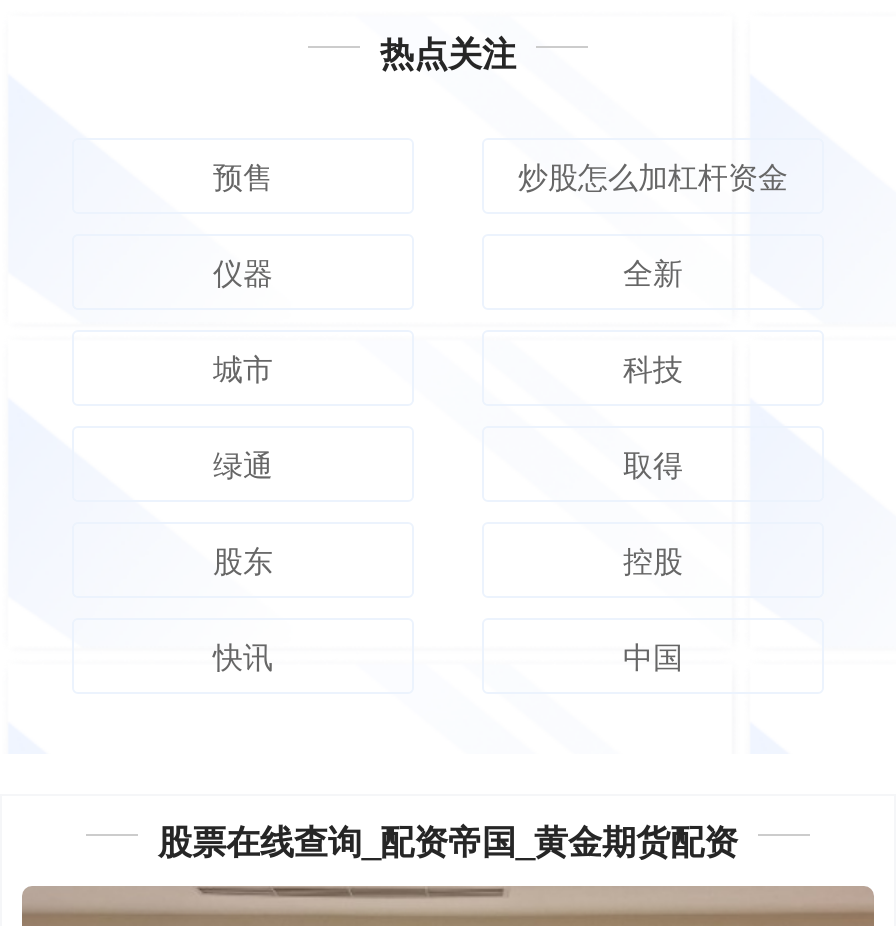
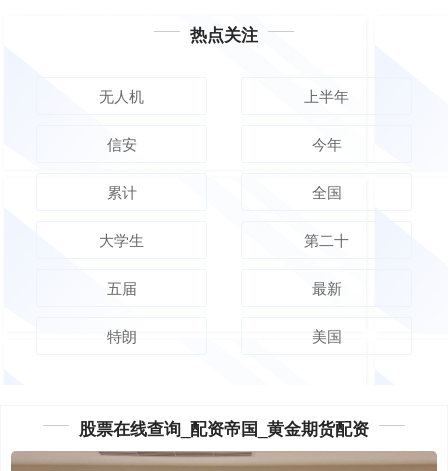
- 预售
- 炒股怎么加杠杆资金
+ 无人机
+ 上半年

- 仪器
- 全新
+ 信安
+ 今年

- 城市
- 科技
+ 累计
+ 全国

- 绿通
- 取得
+ 大学生
+ 第二十

- 股东
- 控股
+ 五届
+ 最新

- 快讯
- 中国
+ 特朗
+ 美国
